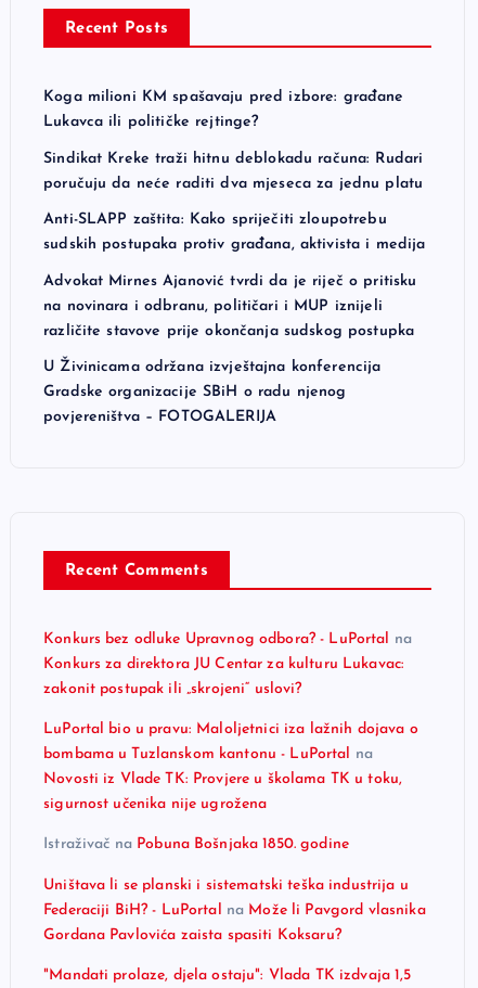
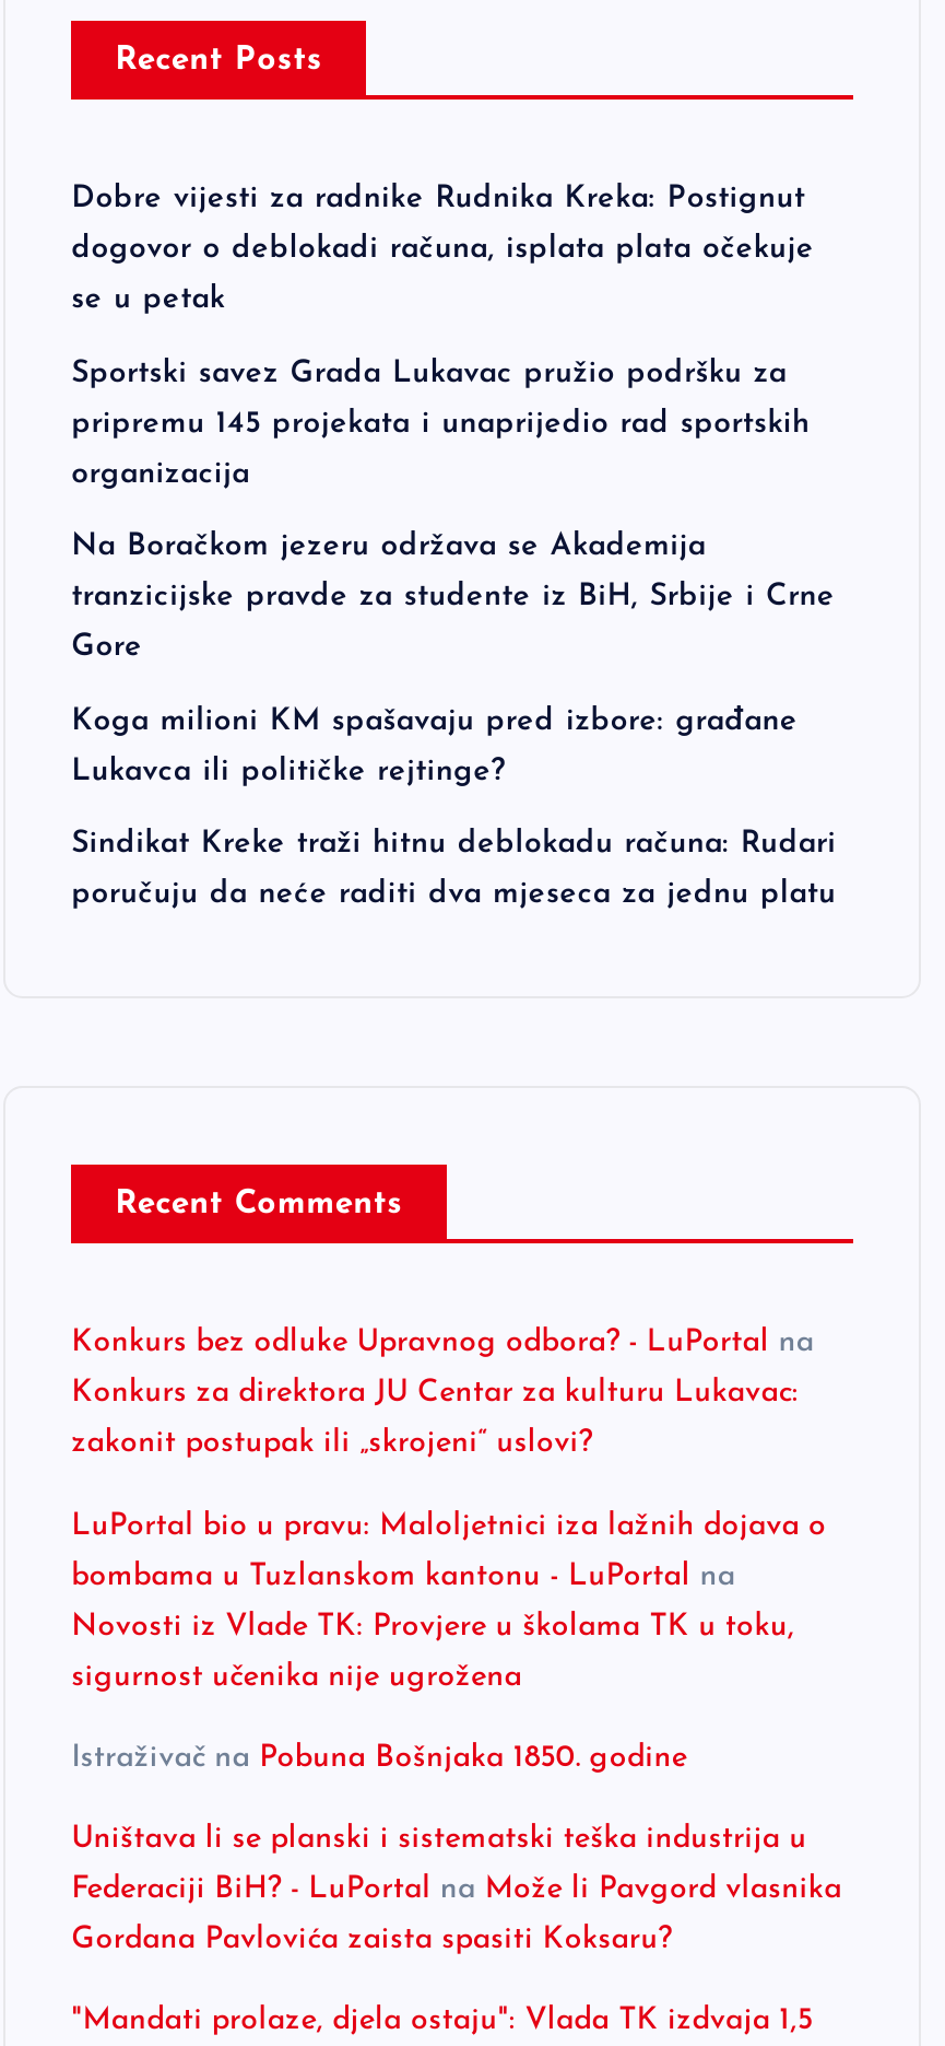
+ Dobre vijesti za radnike Rudnika Kreka: Postignut
+ dogovor o deblokadi računa, isplata plata očekuje
+ se u petak
+ Sportski savez Grada Lukavac pružio podršku za
+ pripremu 145 projekata i unaprijedio rad sportskih
+ organizacija
+ Na Boračkom jezeru održava se Akademija
+ tranzicijske pravde za studente iz BiH, Srbije i Crne
+ Gore

moved down: Koga milioni KM spašavaju pred izbore: građane | Lukavca ili političke rejtinge? | Sindikat Kreke traži hitnu deblokadu računa: Rudari | poručuju da neće raditi dva mjeseca za jednu platu

- Anti-SLAPP zaštita: Kako spriječiti zloupotrebu
- sudskih postupaka protiv građana, aktivista i medija
- Advokat Mirnes Ajanović tvrdi da je riječ o pritisku
- na novinara i odbranu, političari i MUP iznijeli
- različite stavove prije okončanja sudskog postupka
- U Živinicama održana izvještajna konferencija
- Gradske organizacije SBiH o radu njenog
- povjereništva – FOTOGALERIJA
